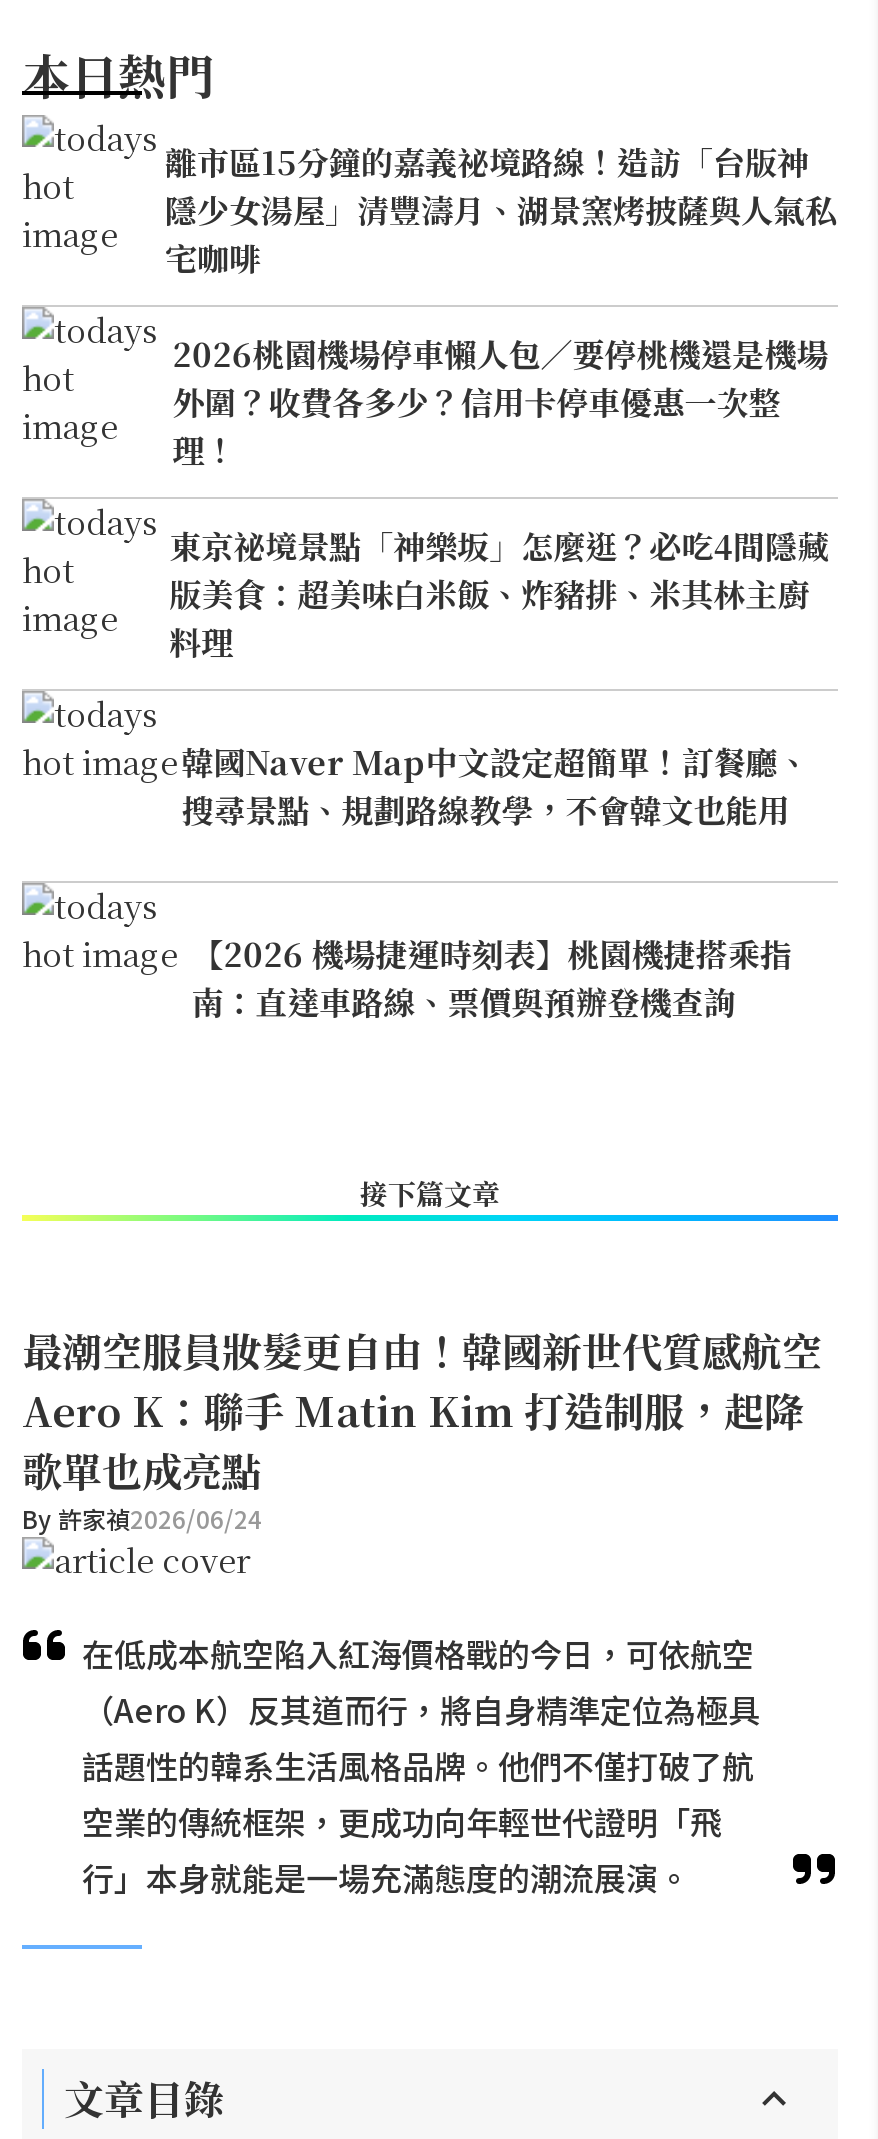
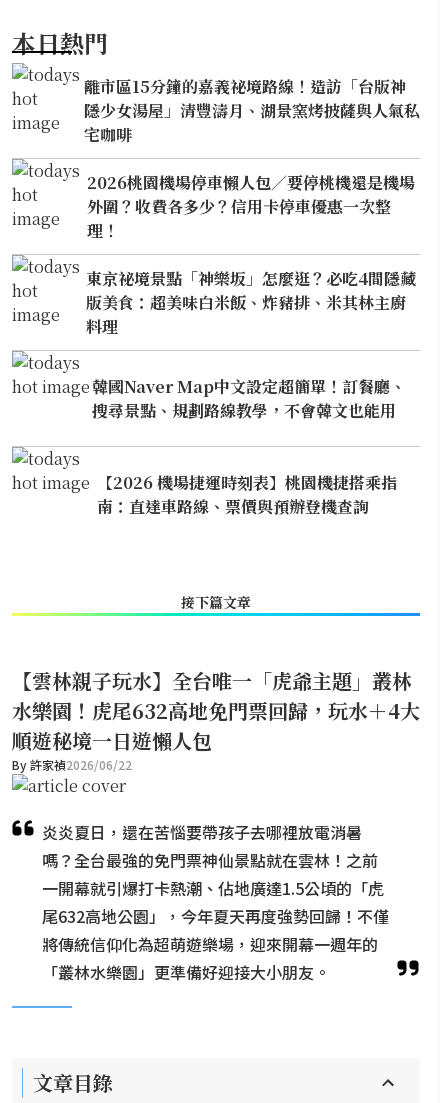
- 最潮空服員妝髮更自由！韓國新世代質感航空
- Aero K：聯手 Matin Kim 打造制服，起降
- 歌單也成亮點
- By 許家禎2026/06/24
+ 【雲林親子玩水】全台唯一「虎爺主題」叢林
+ 水樂園！虎尾632高地免門票回歸，玩水＋4大
+ 順遊秘境一日遊懶人包
+ By 許家禎2026/06/22

- 在低成本航空陷入紅海價格戰的今日，可依航空
- （Aero K）反其道而行，將自身精準定位為極具
- 話題性的韓系生活風格品牌。他們不僅打破了航
- 空業的傳統框架，更成功向年輕世代證明「飛
- 行」本身就能是一場充滿態度的潮流展演。
+ 炎炎夏日，還在苦惱要帶孩子去哪裡放電消暑
+ 嗎？全台最強的免門票神仙景點就在雲林！之前
+ 一開幕就引爆打卡熱潮、佔地廣達1.5公頃的「虎
+ 尾632高地公園」，今年夏天再度強勢回歸！不僅
+ 將傳統信仰化為超萌遊樂場，迎來開幕一週年的
+ 「叢林水樂園」更準備好迎接大小朋友。
